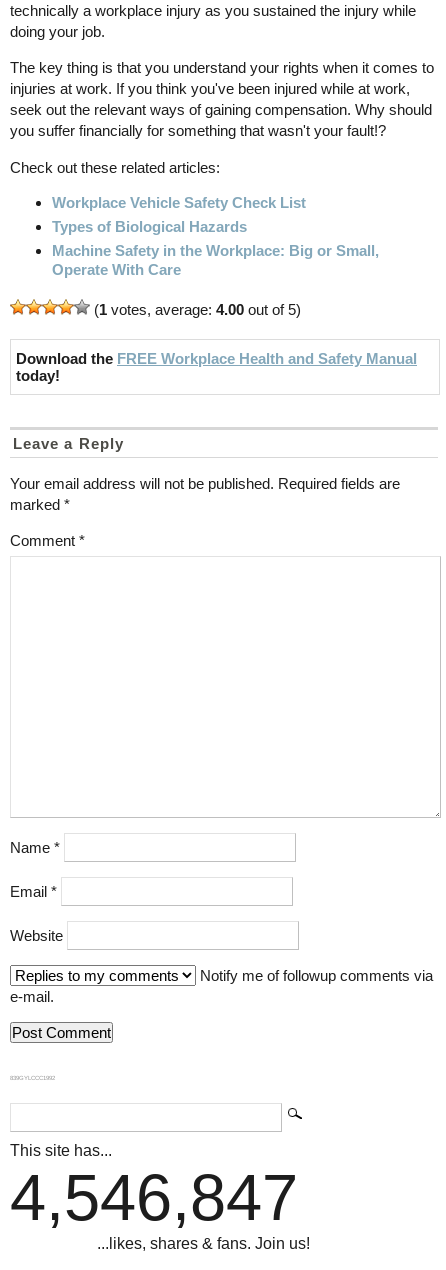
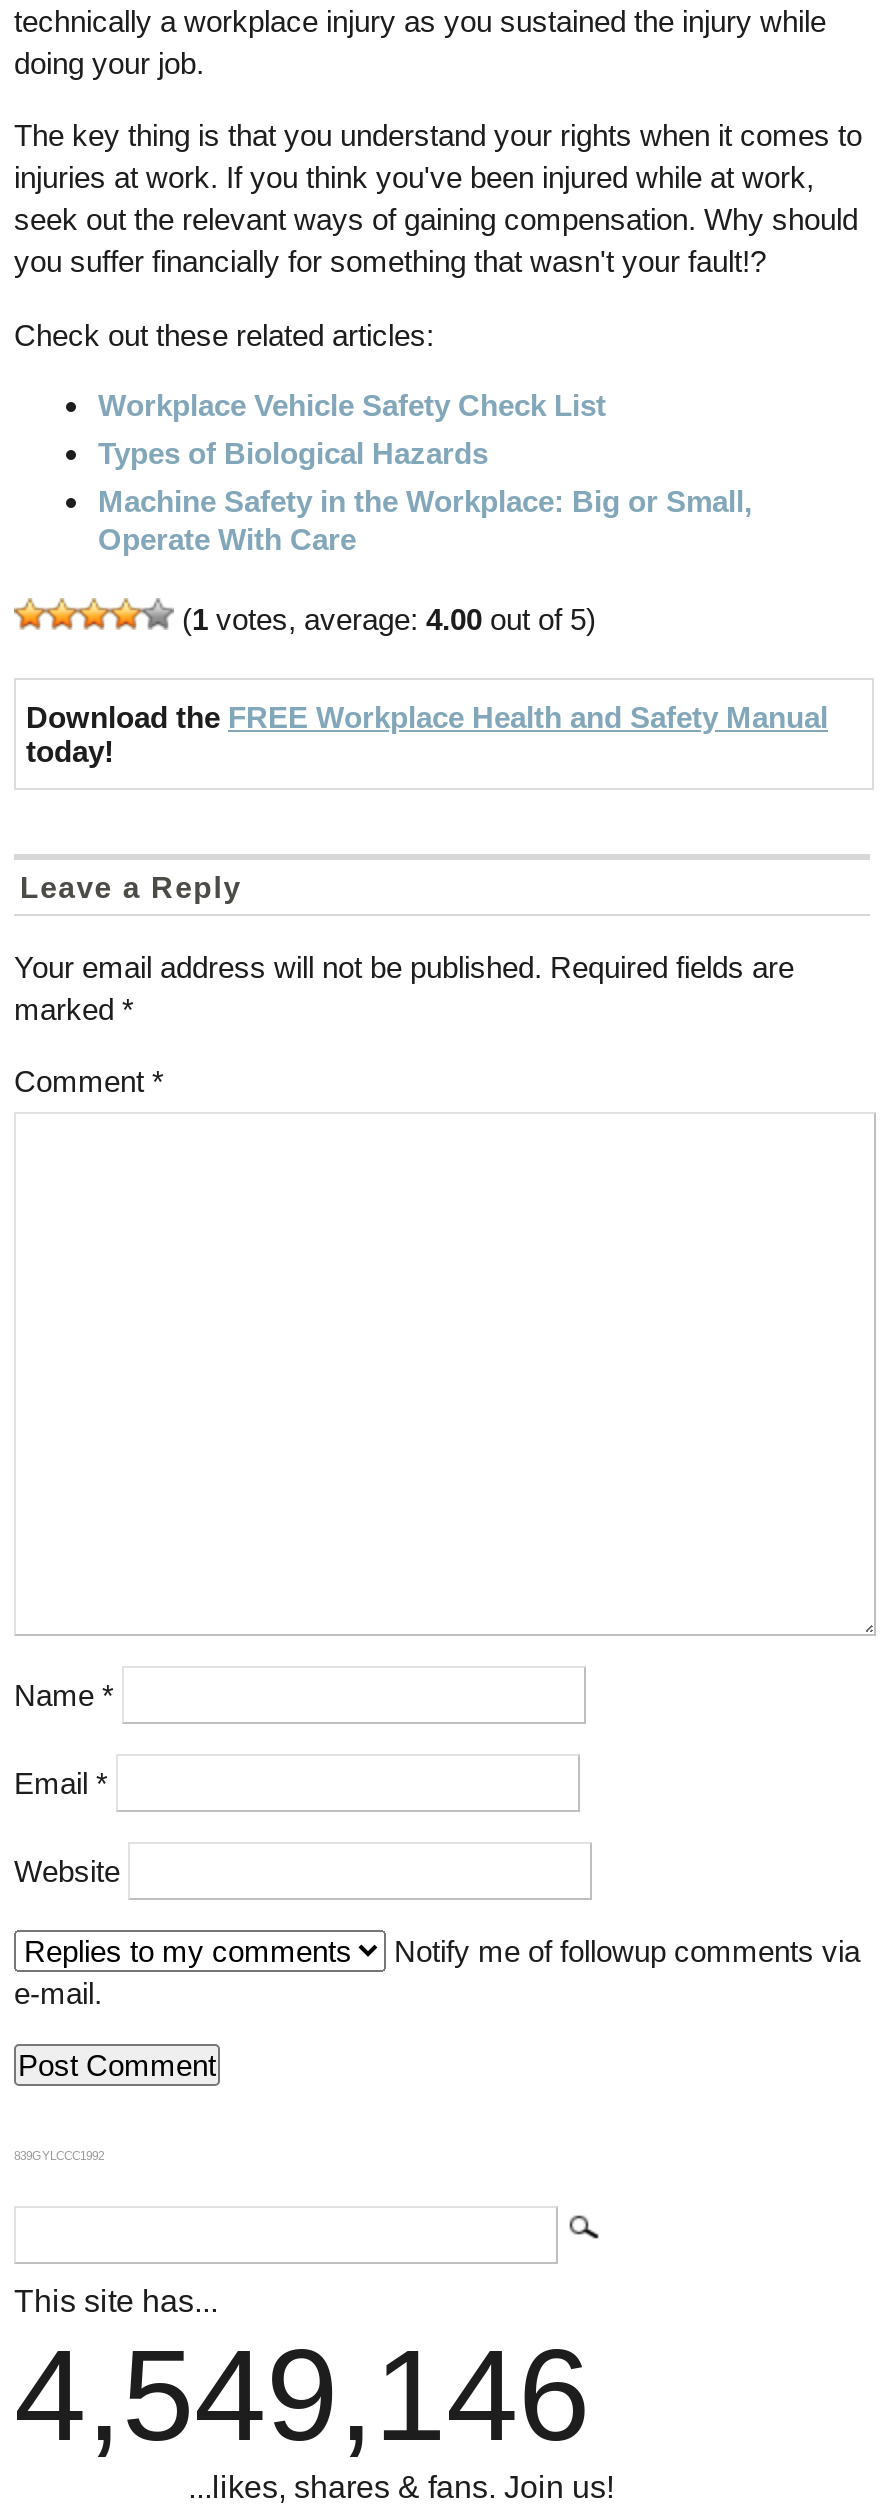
- 4,546,847
+ 4,549,146
